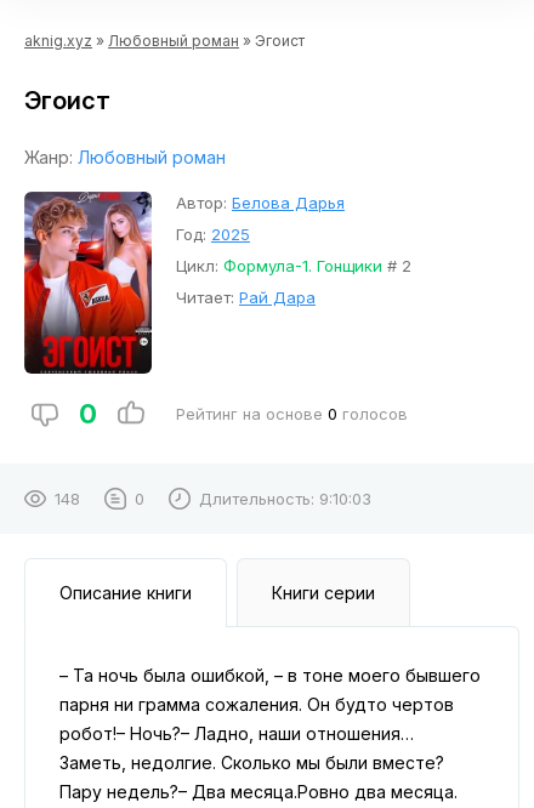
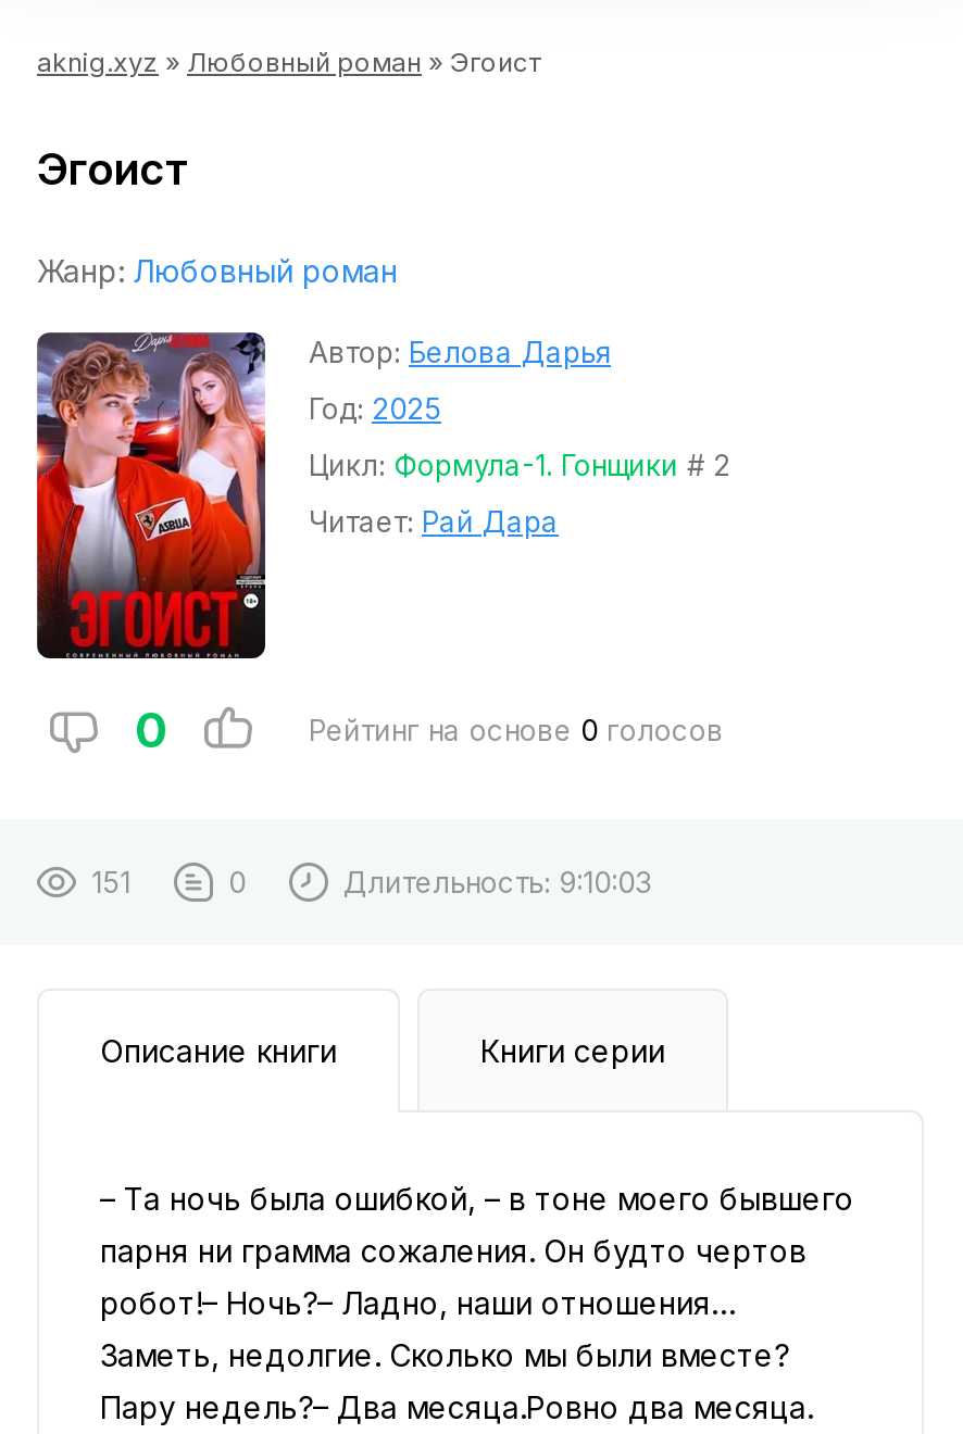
- 148
+ 151
